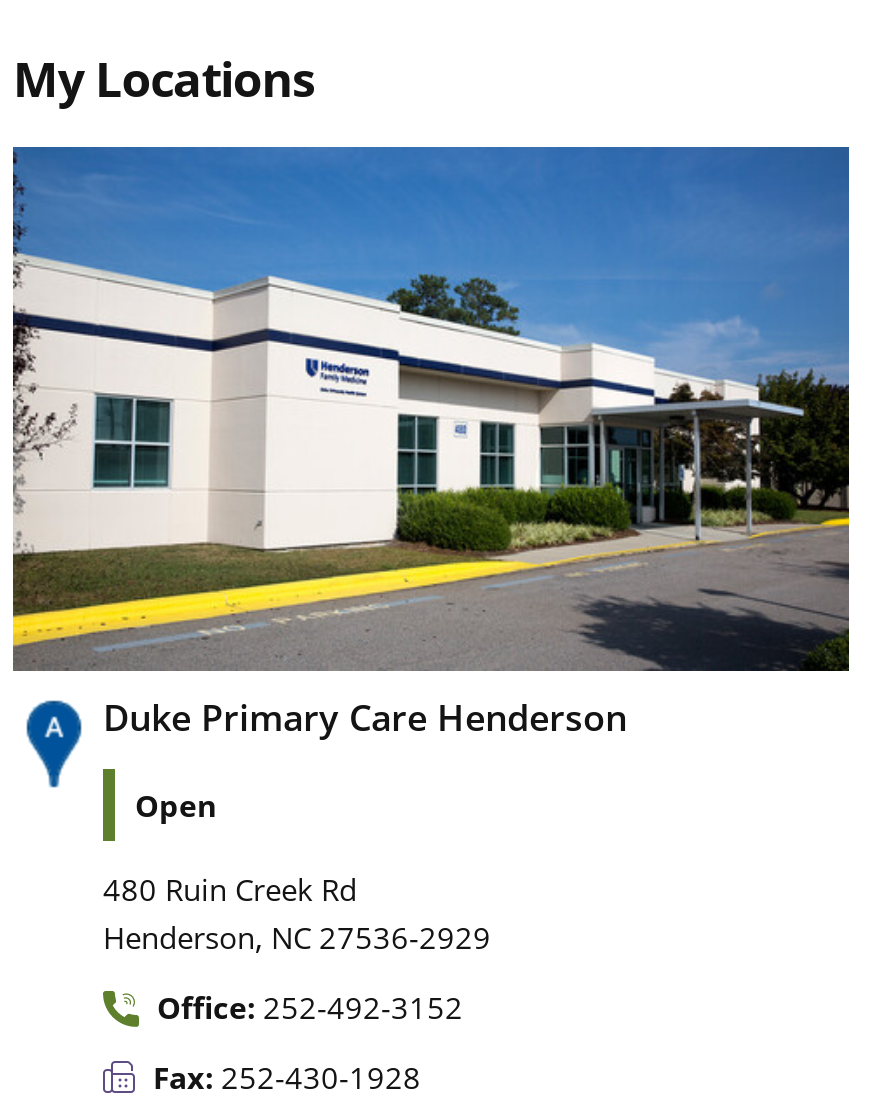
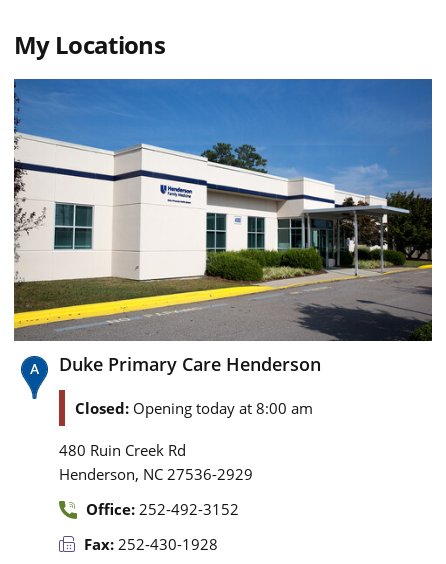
- Open
+ Closed: Opening today at 8:00 am
